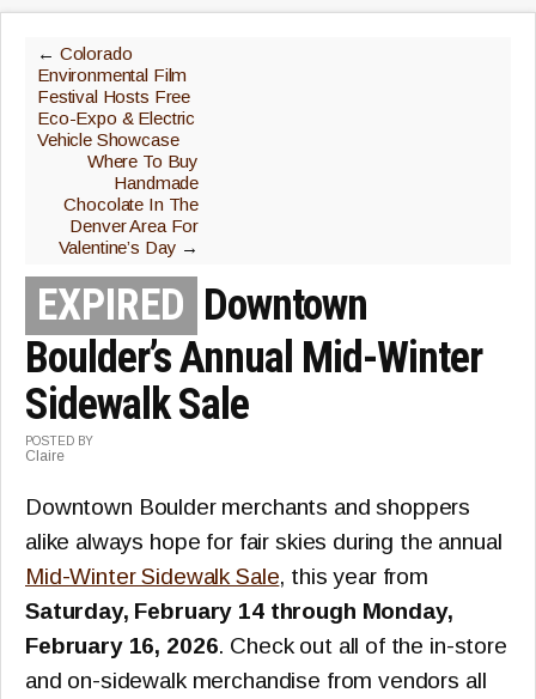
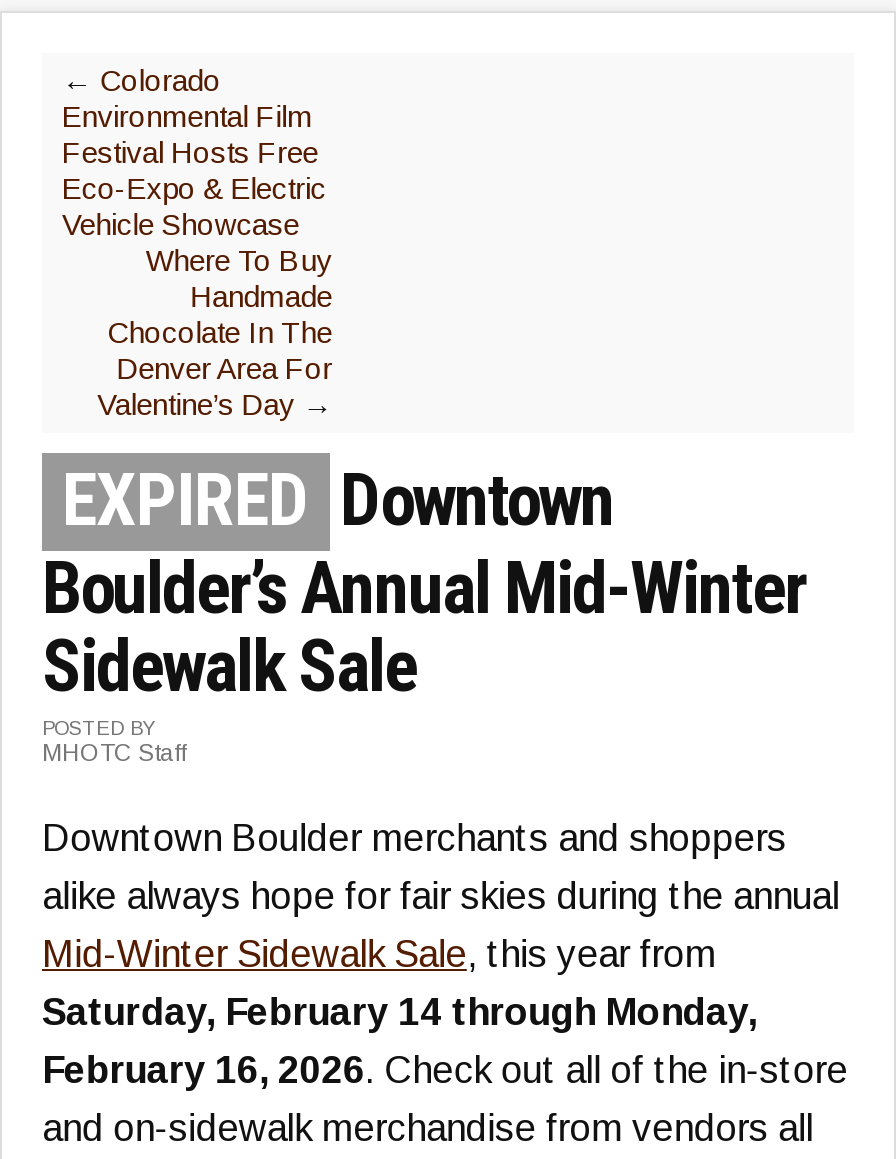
- Claire
+ MHOTC Staff
